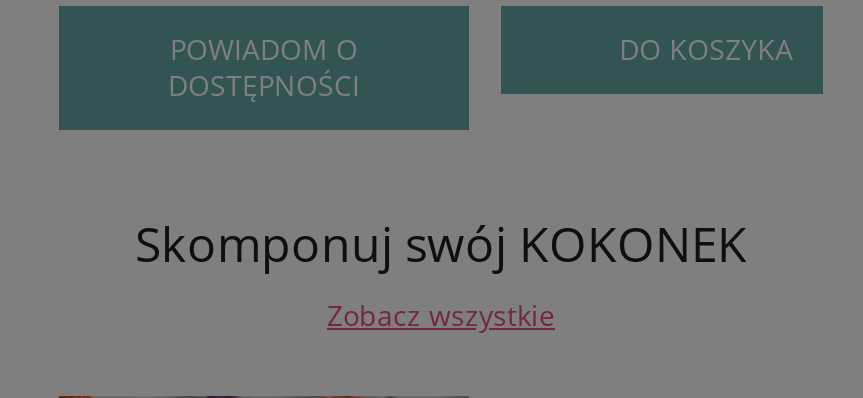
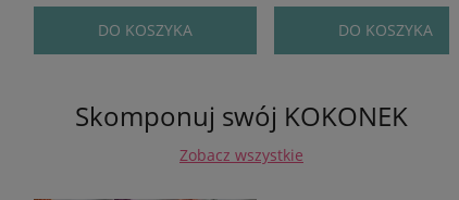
- POWIADOM O
- DOSTĘPNOŚCI
+ DO KOSZYKA
